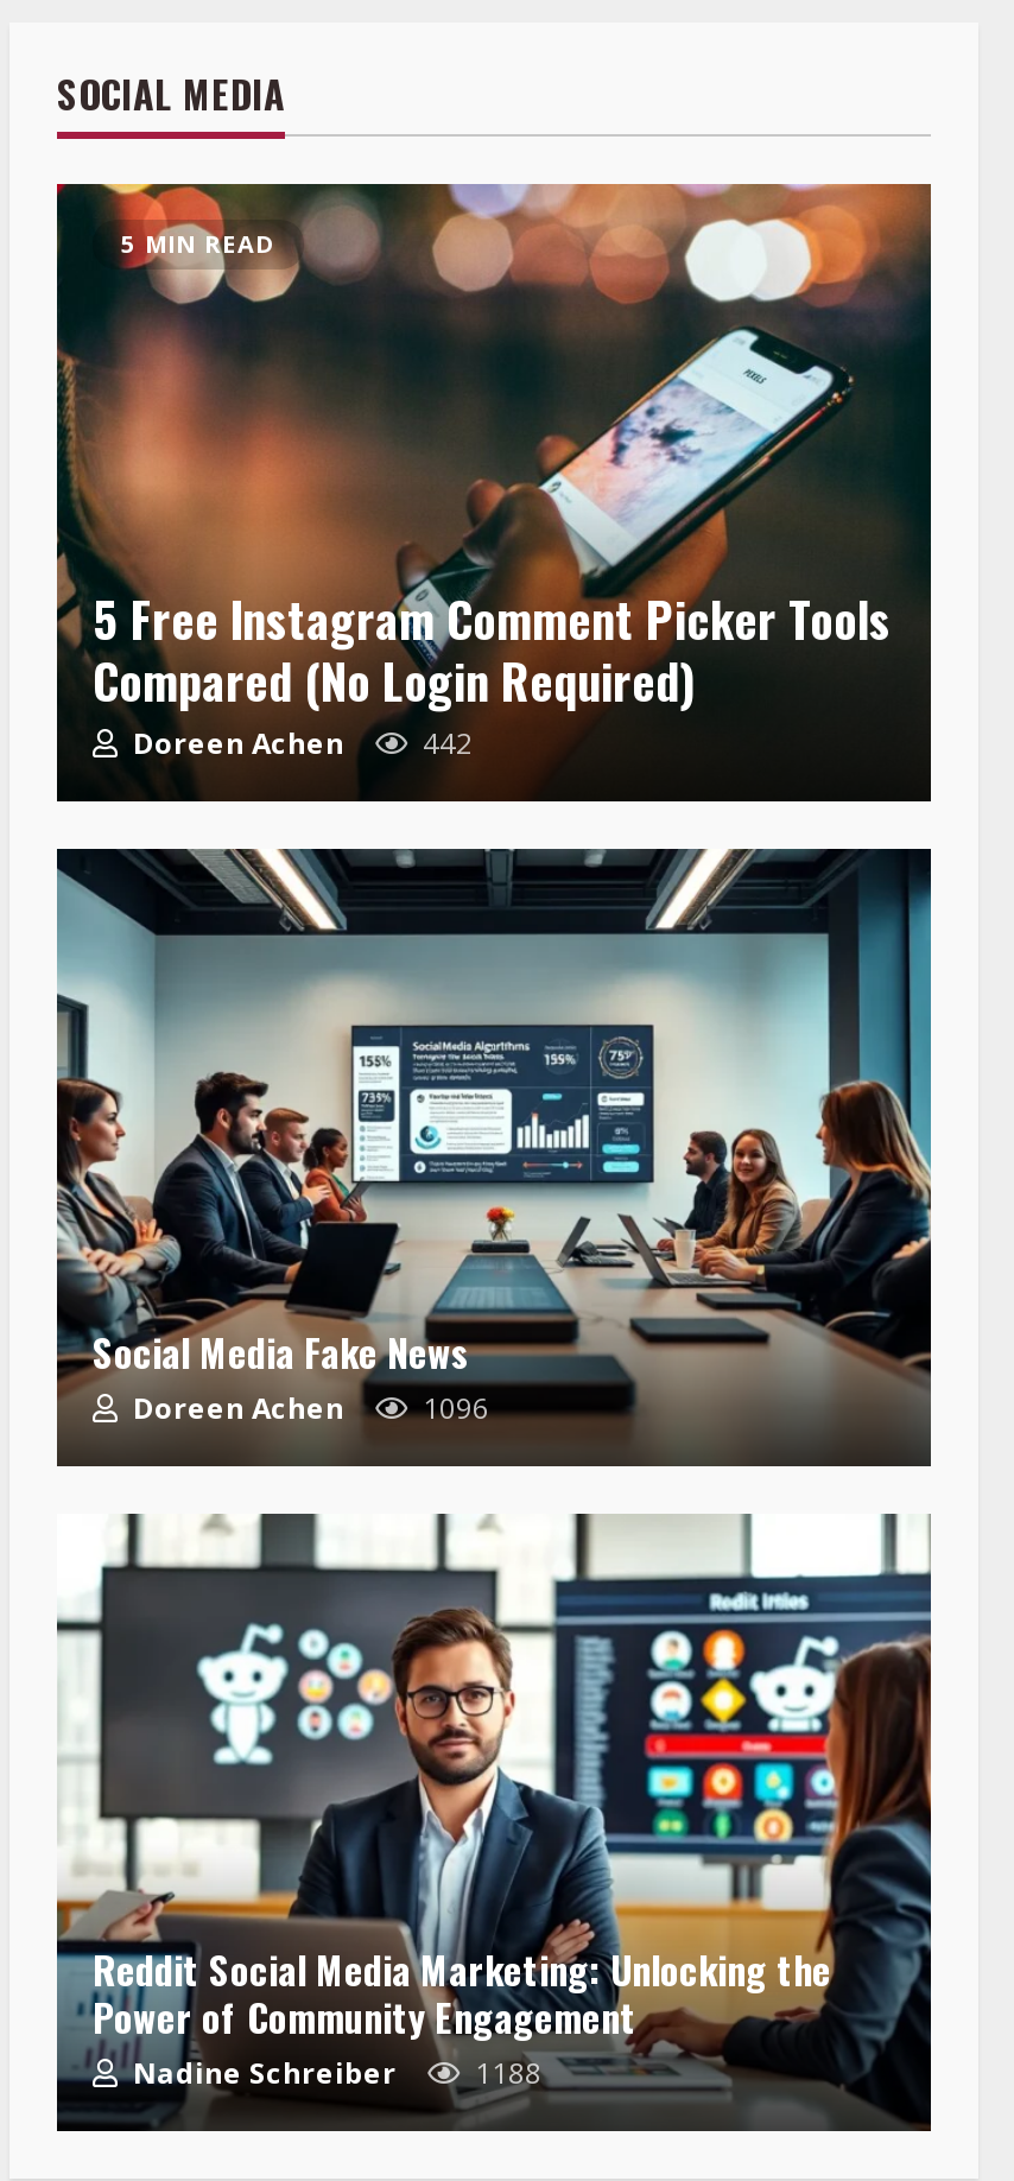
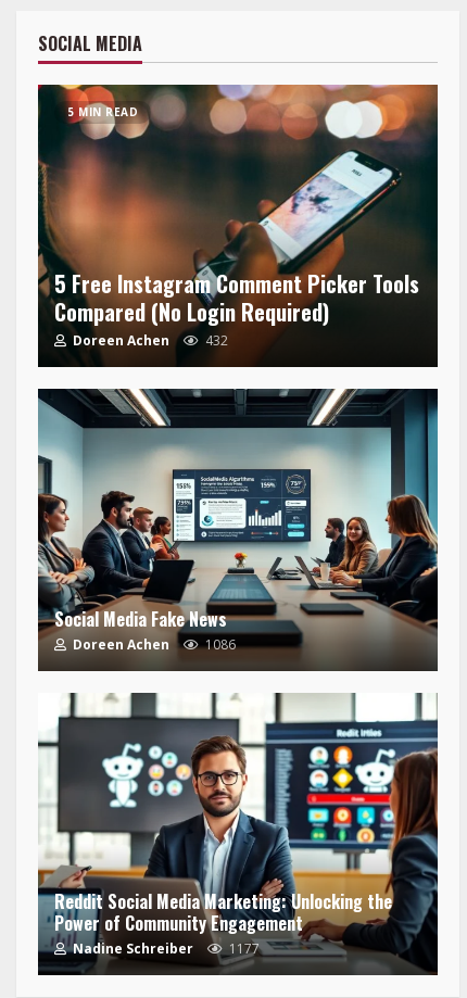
- Doreen Achen 442
+ Doreen Achen 432

- Doreen Achen 1096
+ Doreen Achen 1086

- Nadine Schreiber 1188
+ Nadine Schreiber 1177
